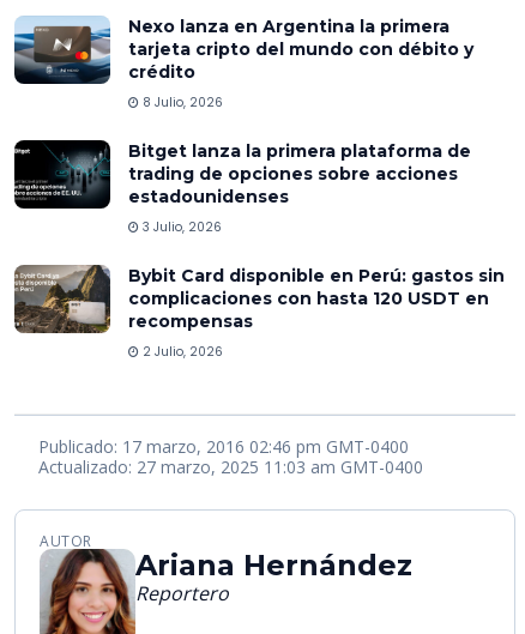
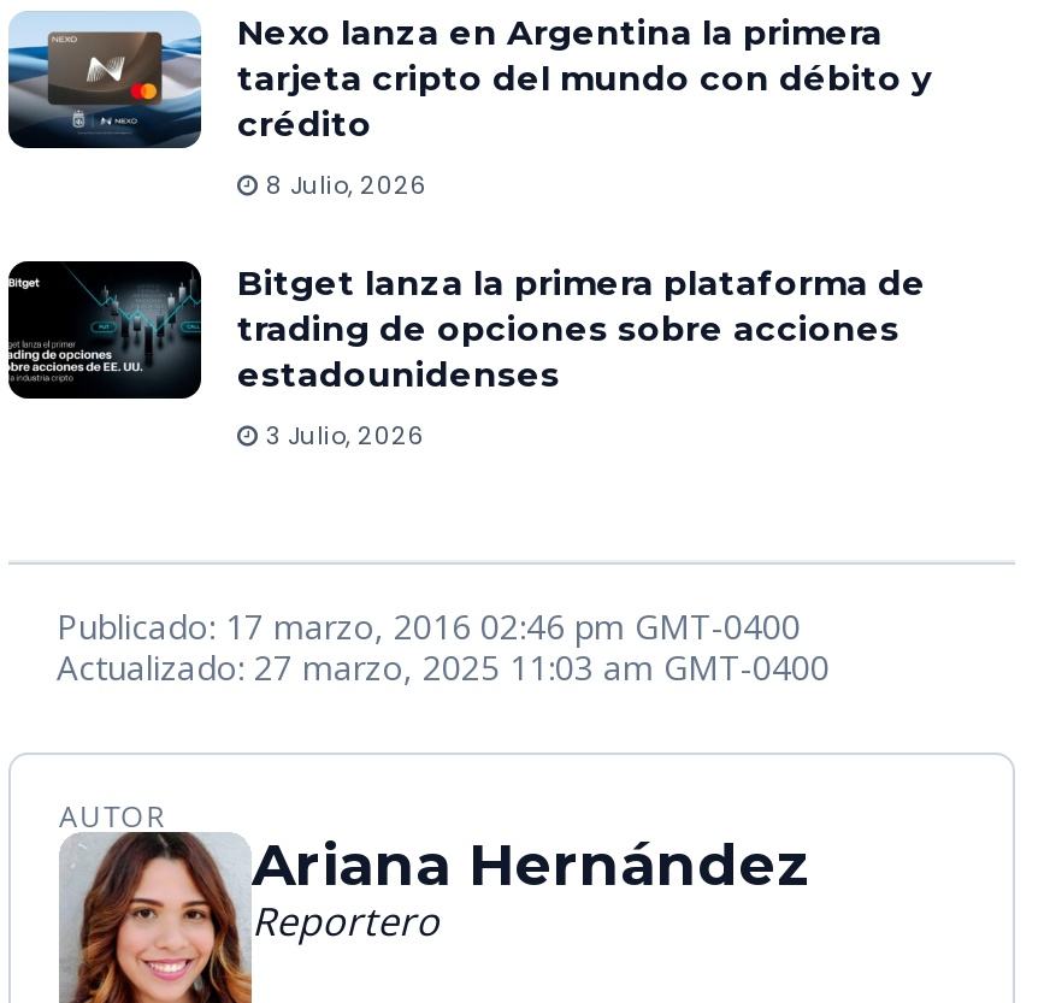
- [image]
- Bybit Card disponible en Perú: gastos sin
- complicaciones con hasta 120 USDT en
- recompensas
- 2 Julio, 2026
